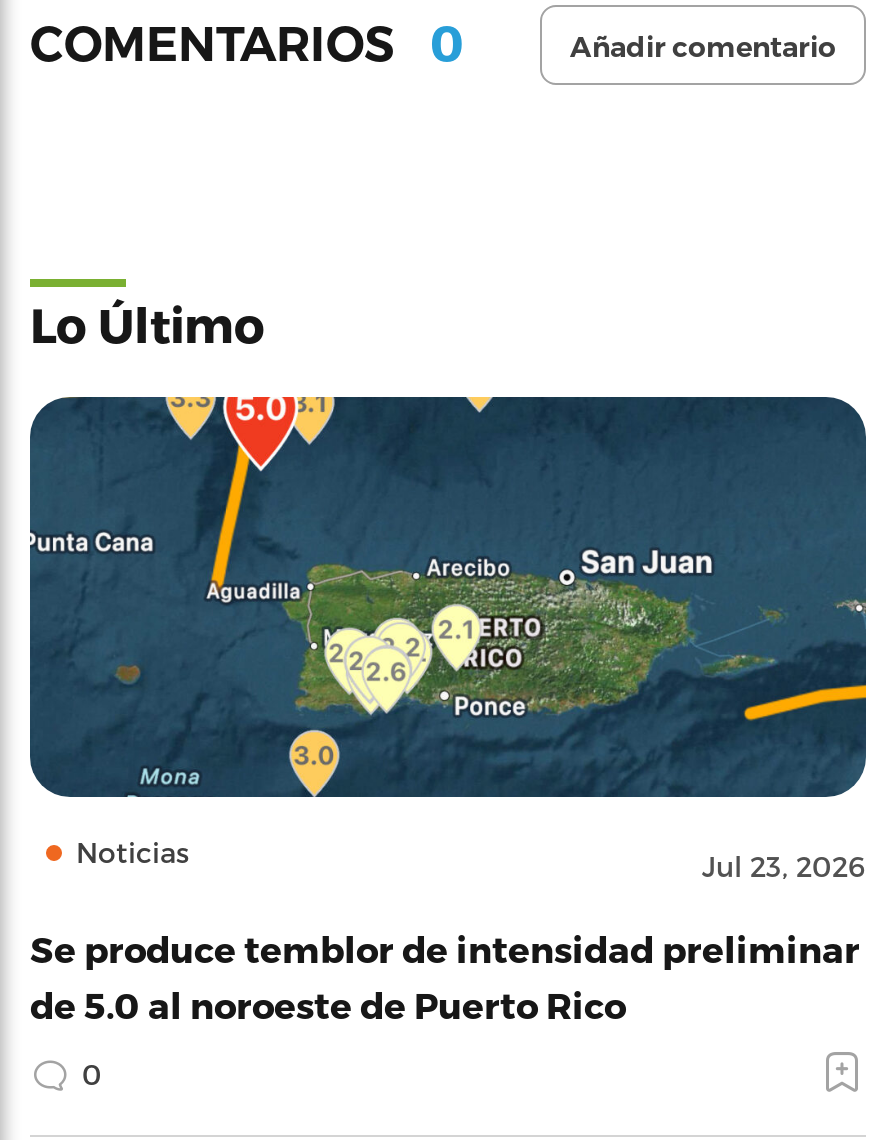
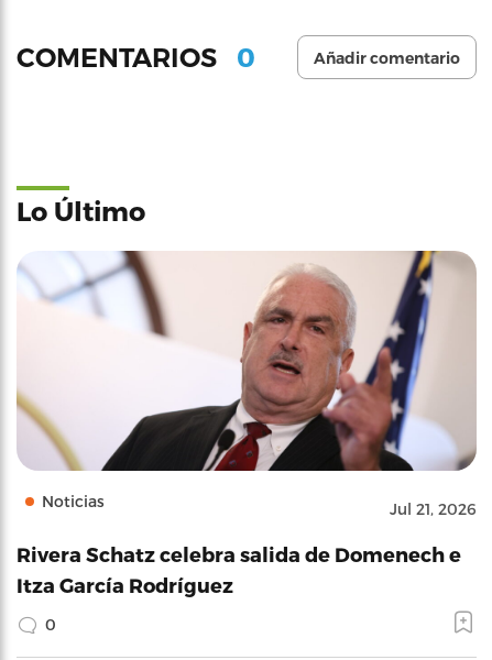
- [image]
- Jul 23, 2026
+ [image]
+ Jul 21, 2026

- Se produce temblor de intensidad preliminar
- de 5.0 al noroeste de Puerto Rico
+ Rivera Schatz celebra salida de Domenech e
+ Itza García Rodríguez
